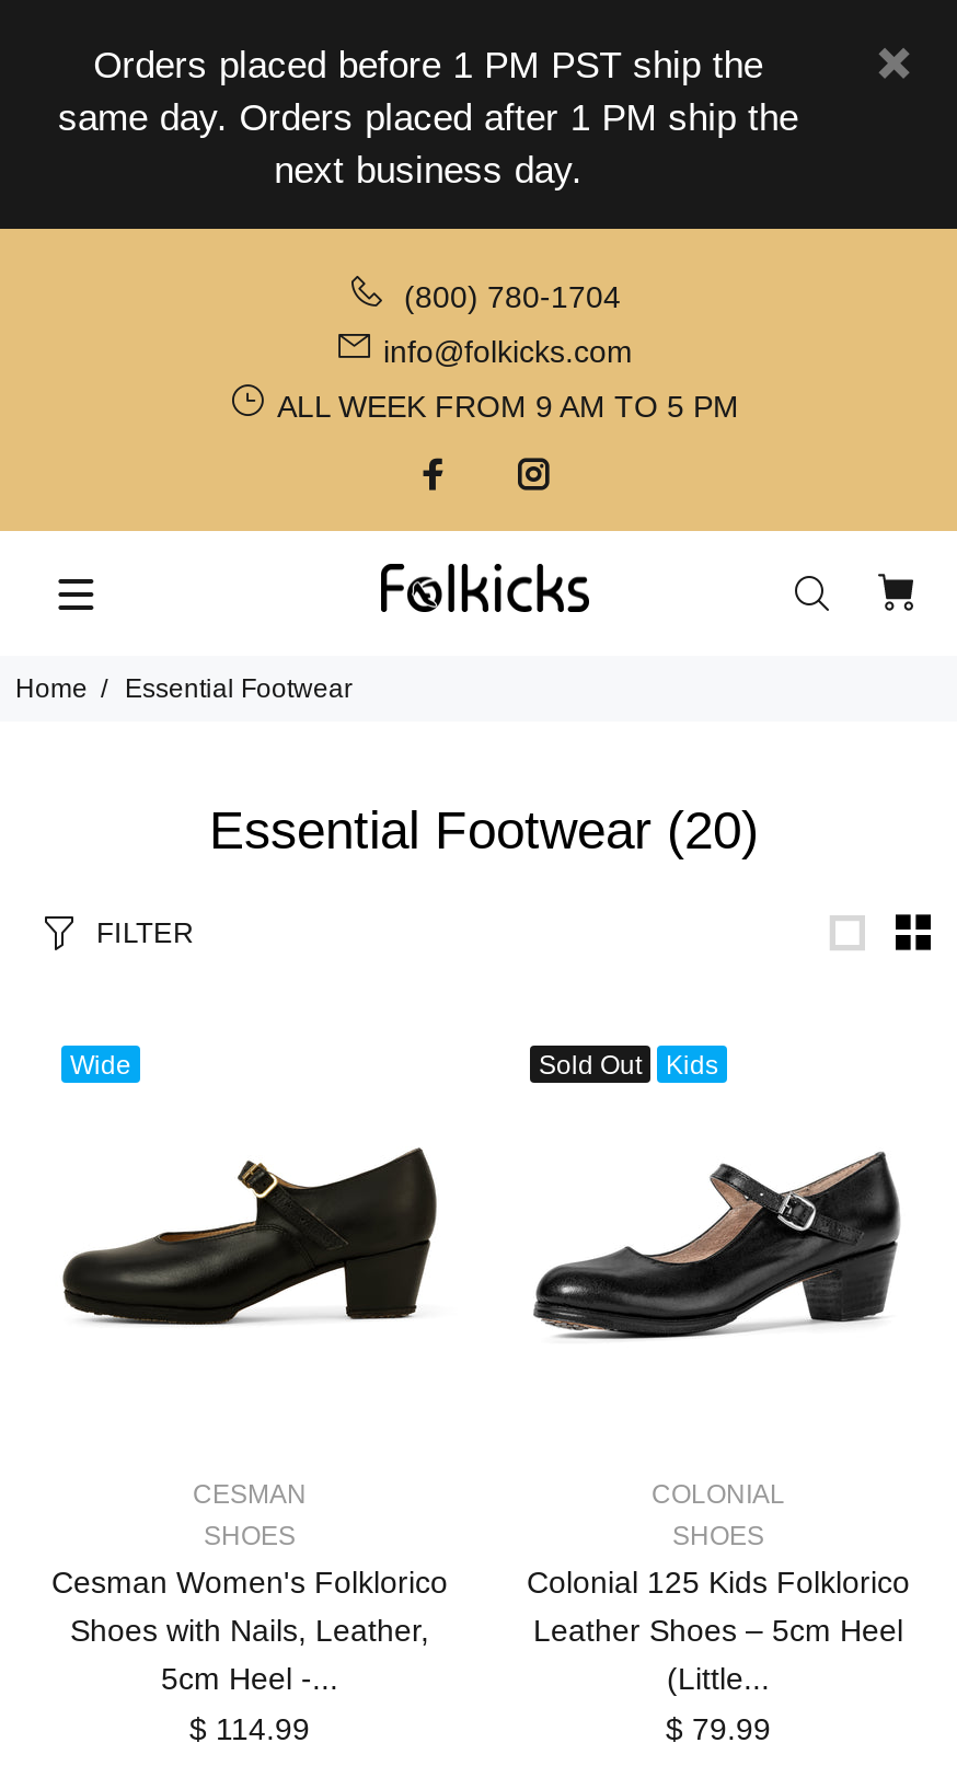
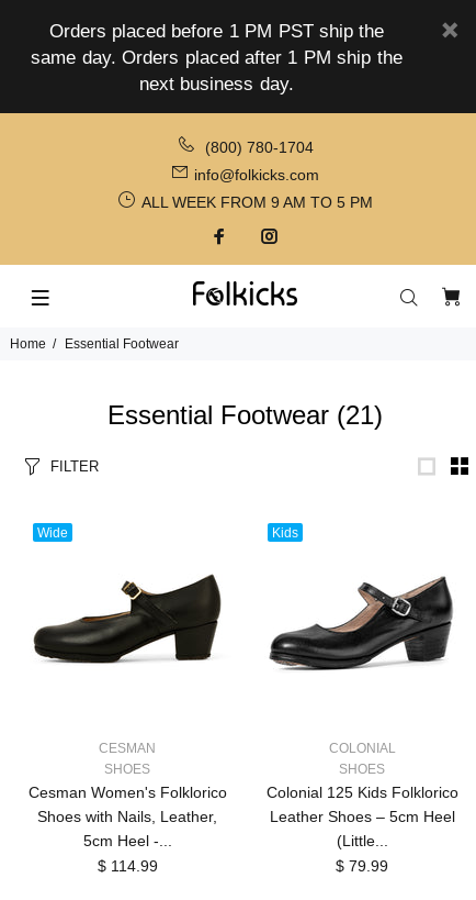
- Essential Footwear (20)
+ Essential Footwear (21)

- Sold Out
